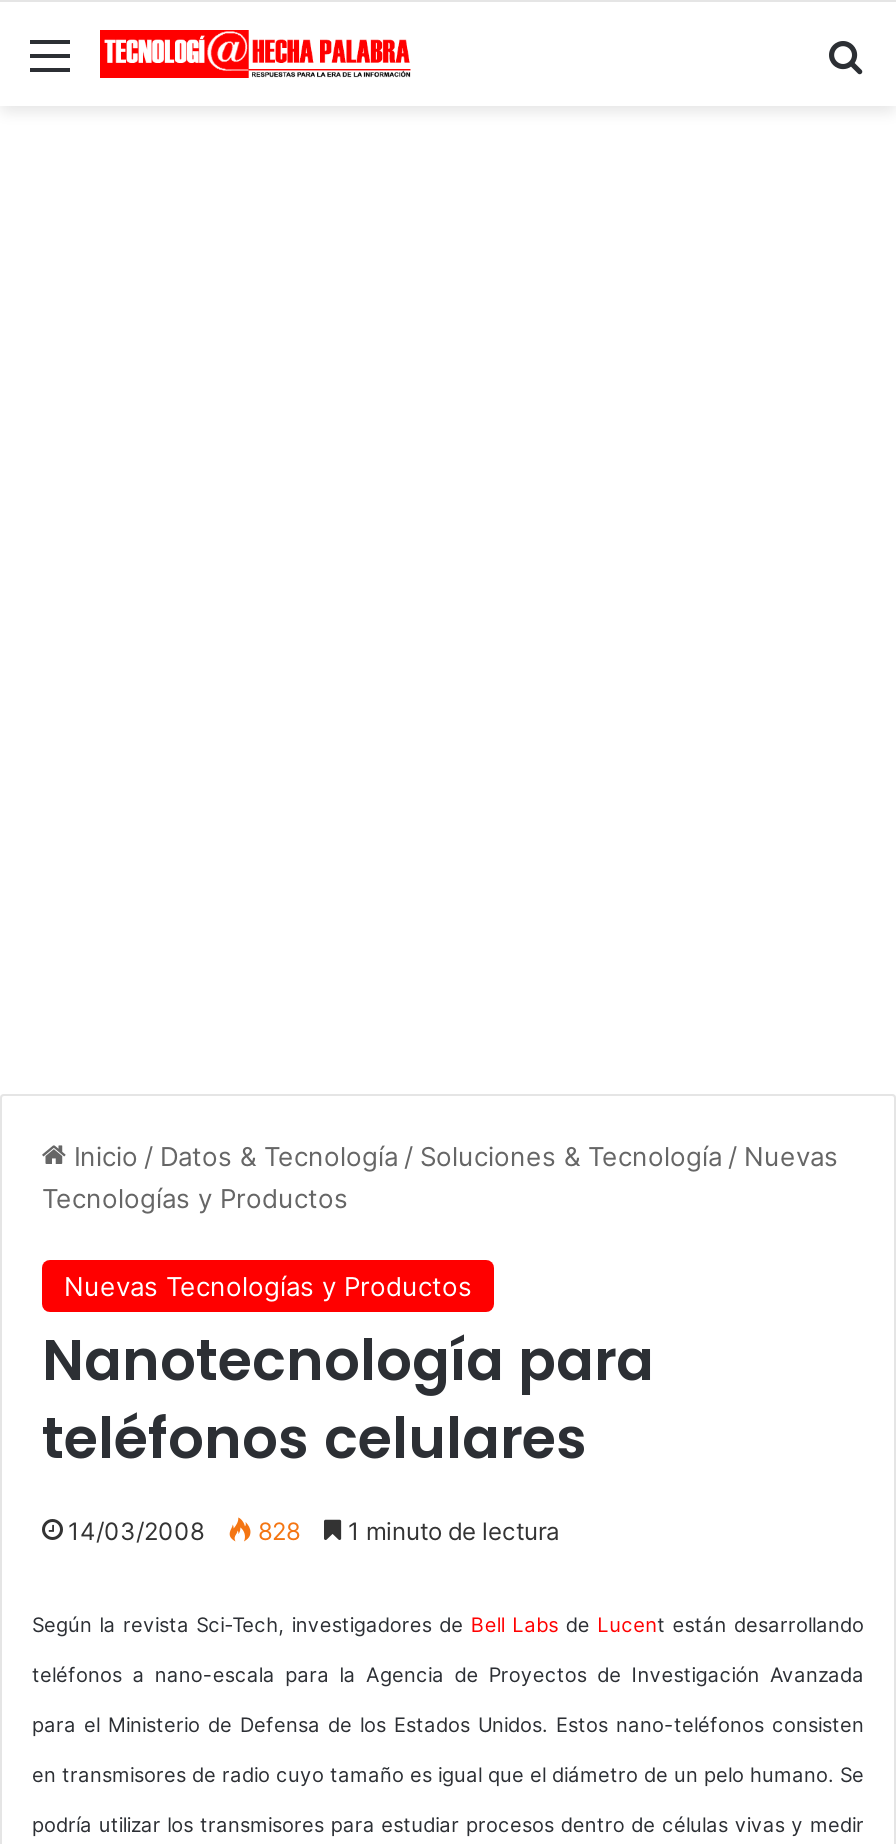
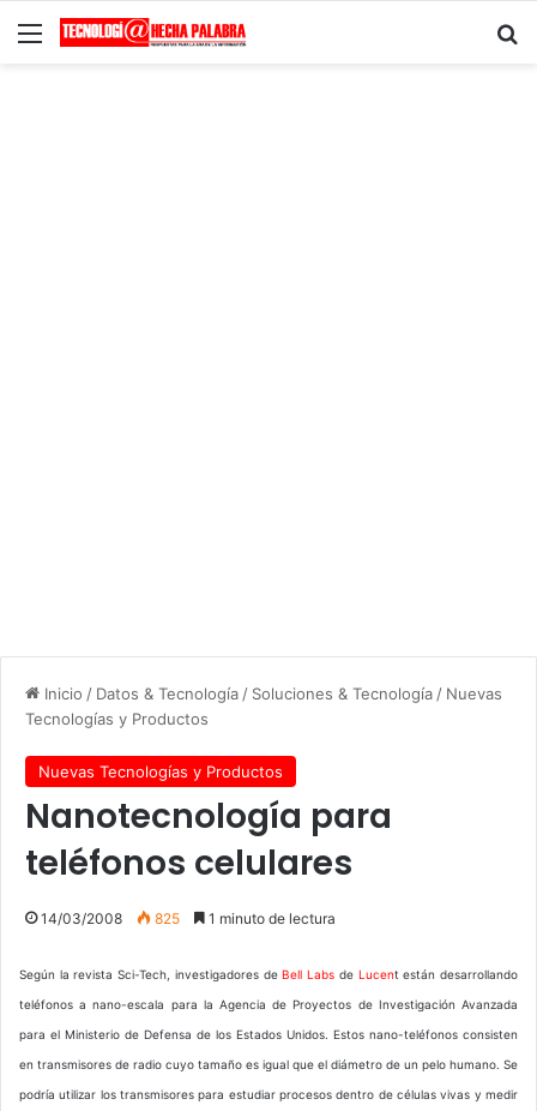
- 14/03/2008 828 1 minuto de lectura
+ 14/03/2008 825 1 minuto de lectura
